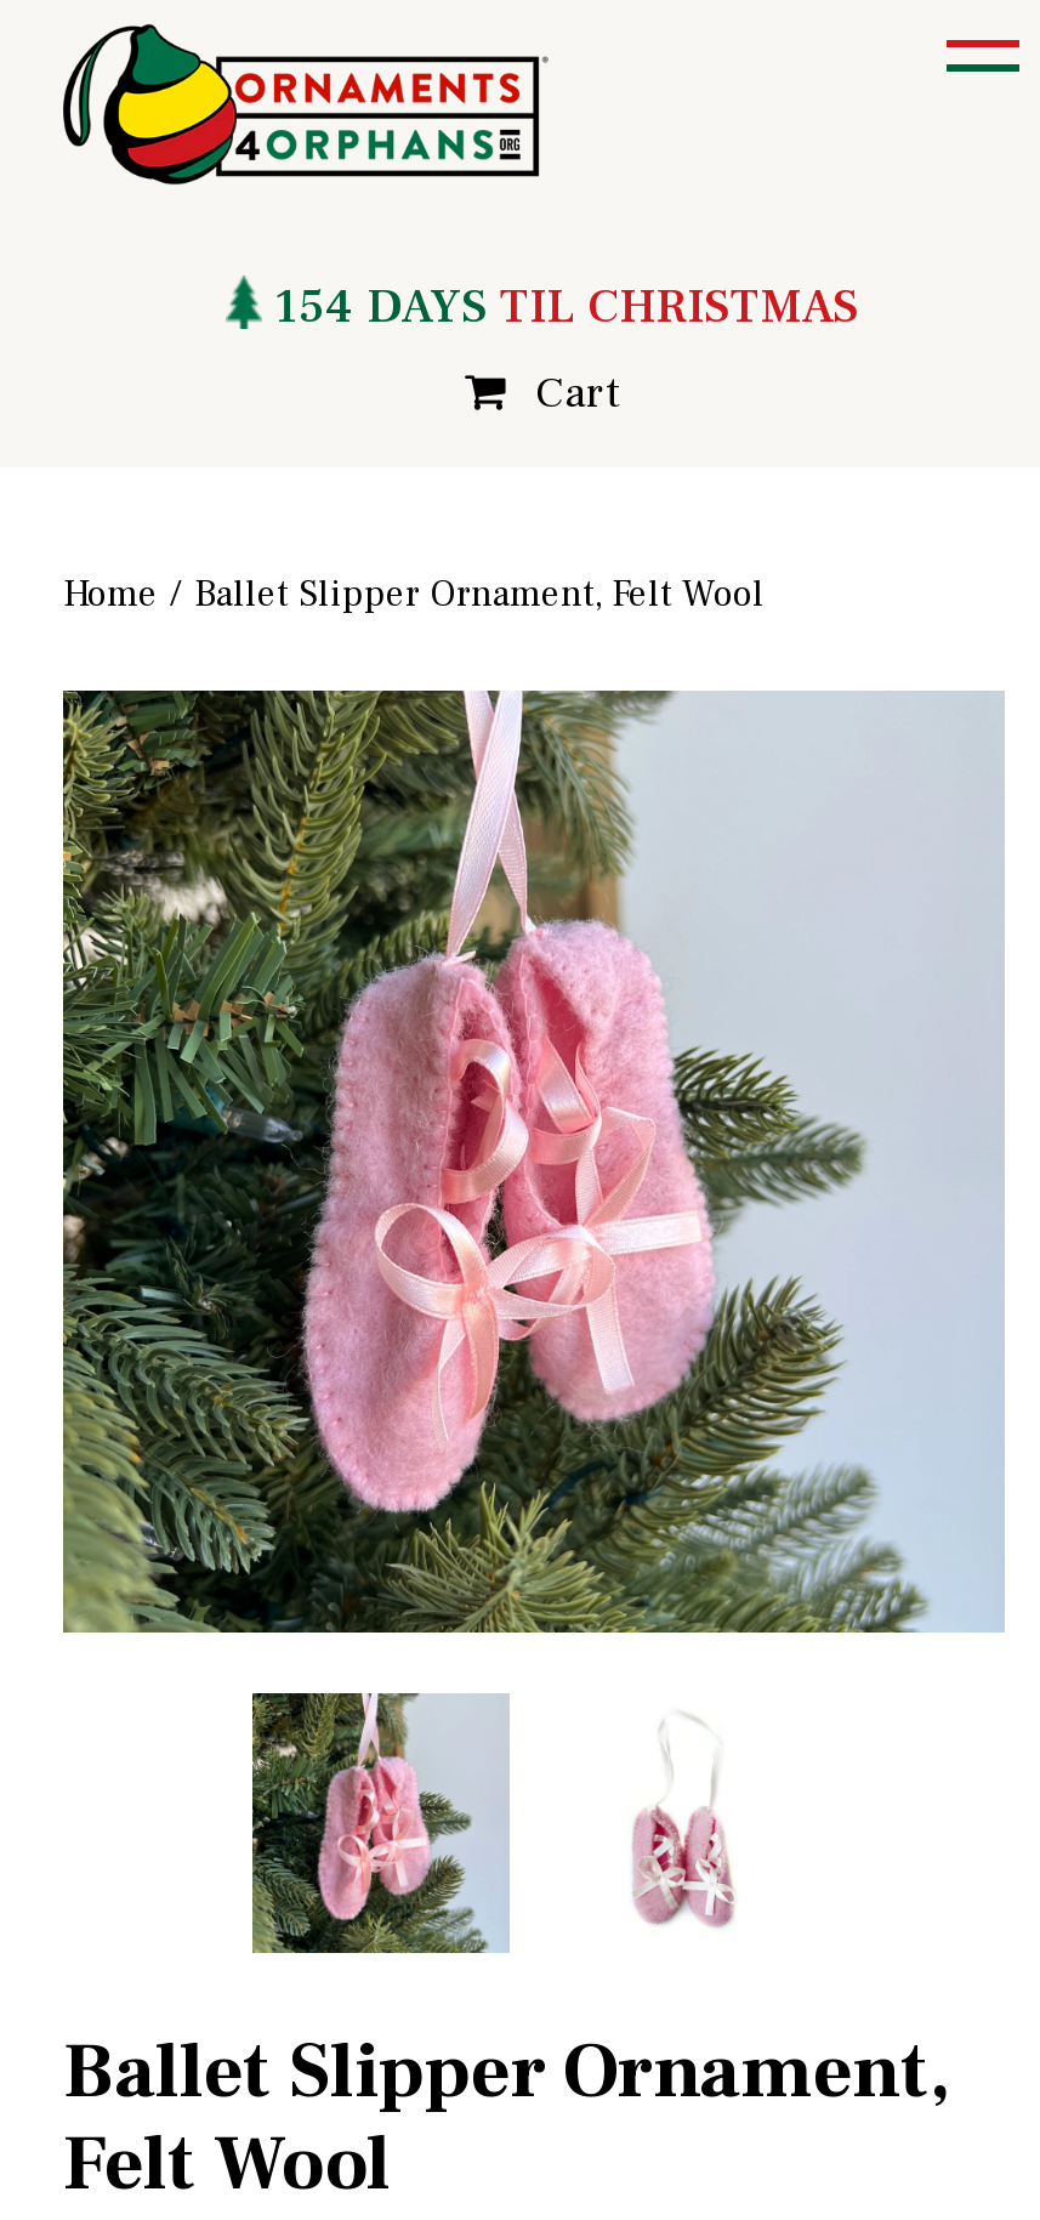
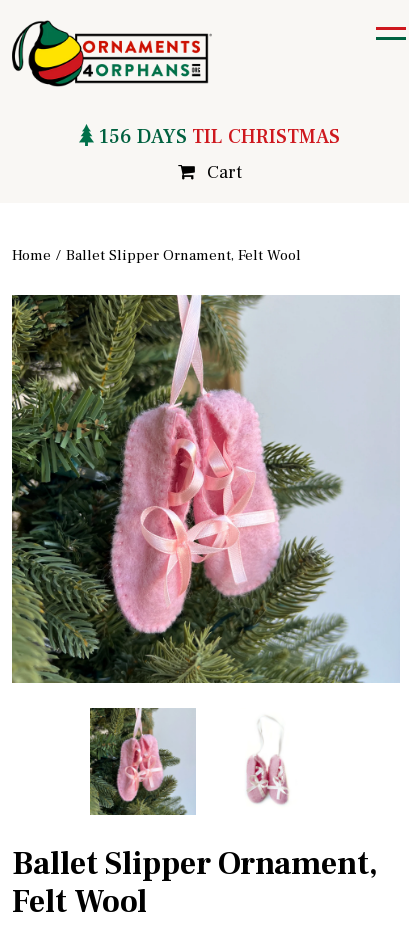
- 154 DAYS TIL CHRISTMAS
+ 156 DAYS TIL CHRISTMAS
